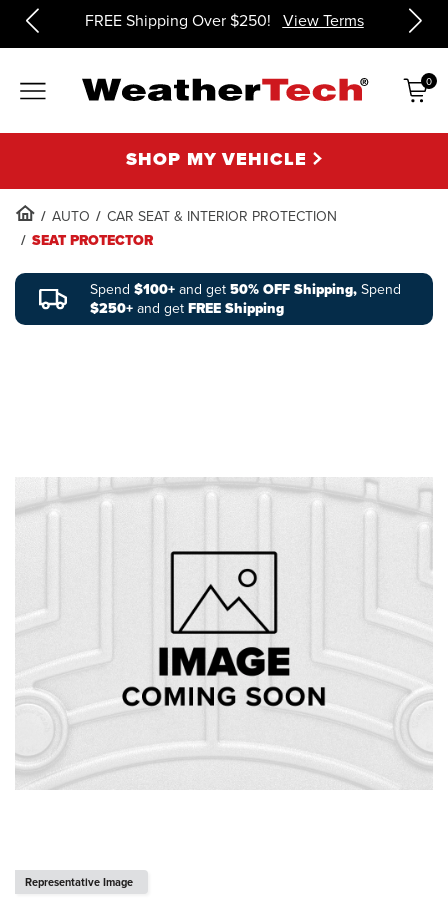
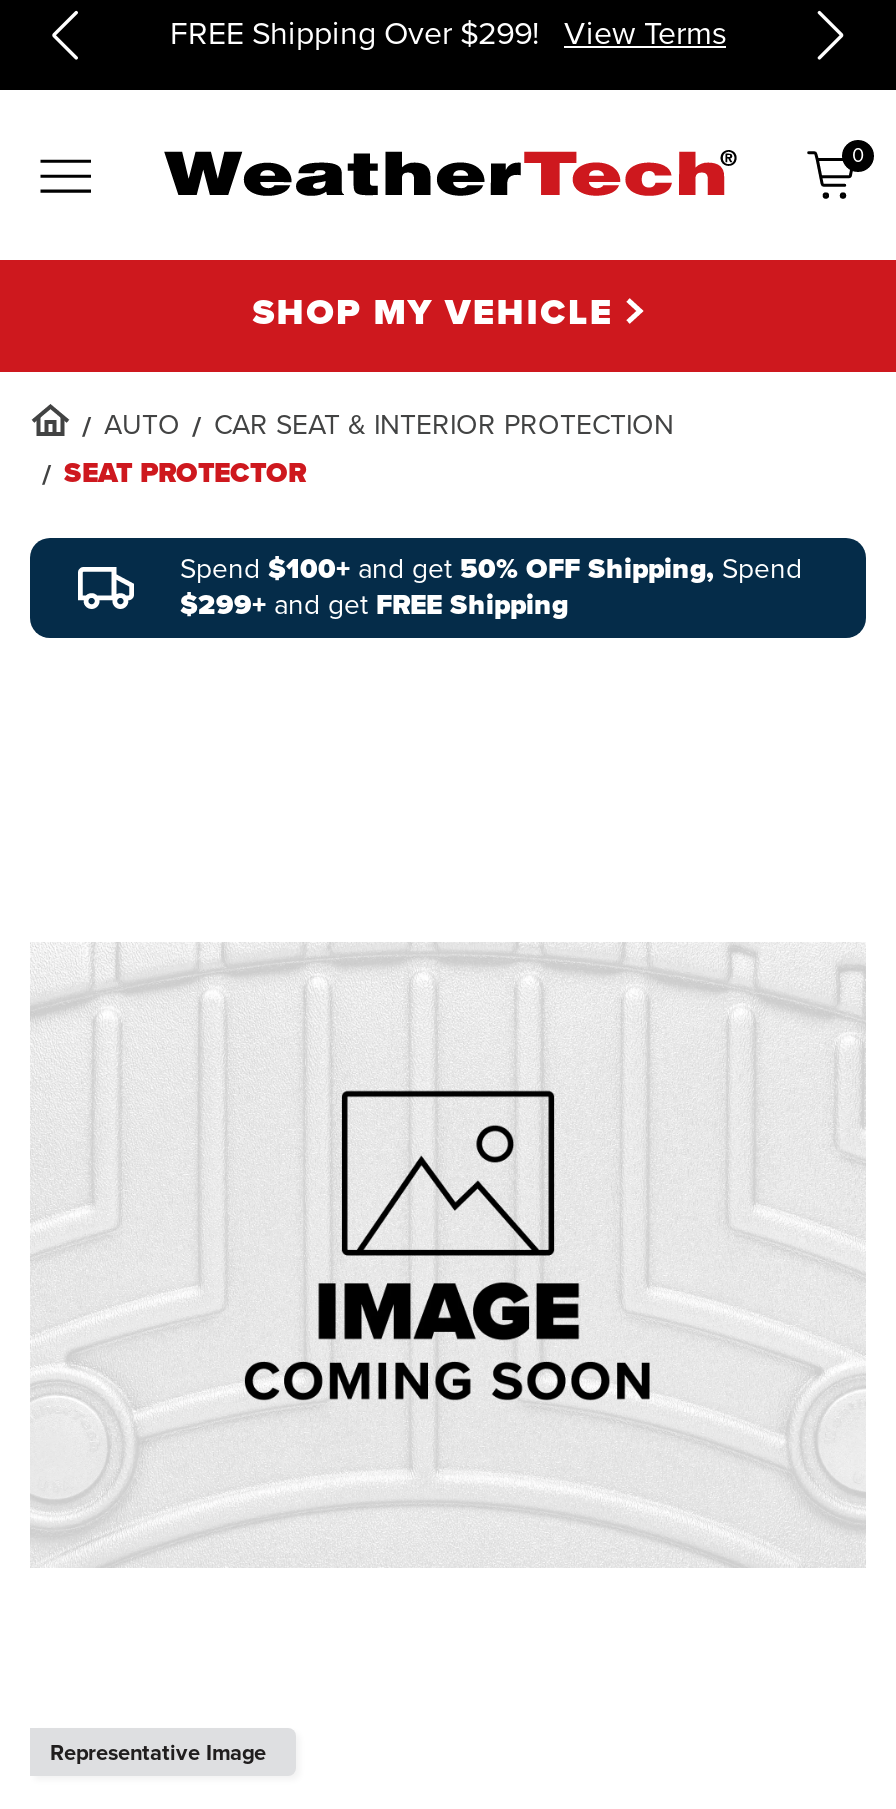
- FREE Shipping Over $250! View Terms
+ FREE Shipping Over $299! View Terms

- $250+ and get FREE Shipping
+ $299+ and get FREE Shipping
